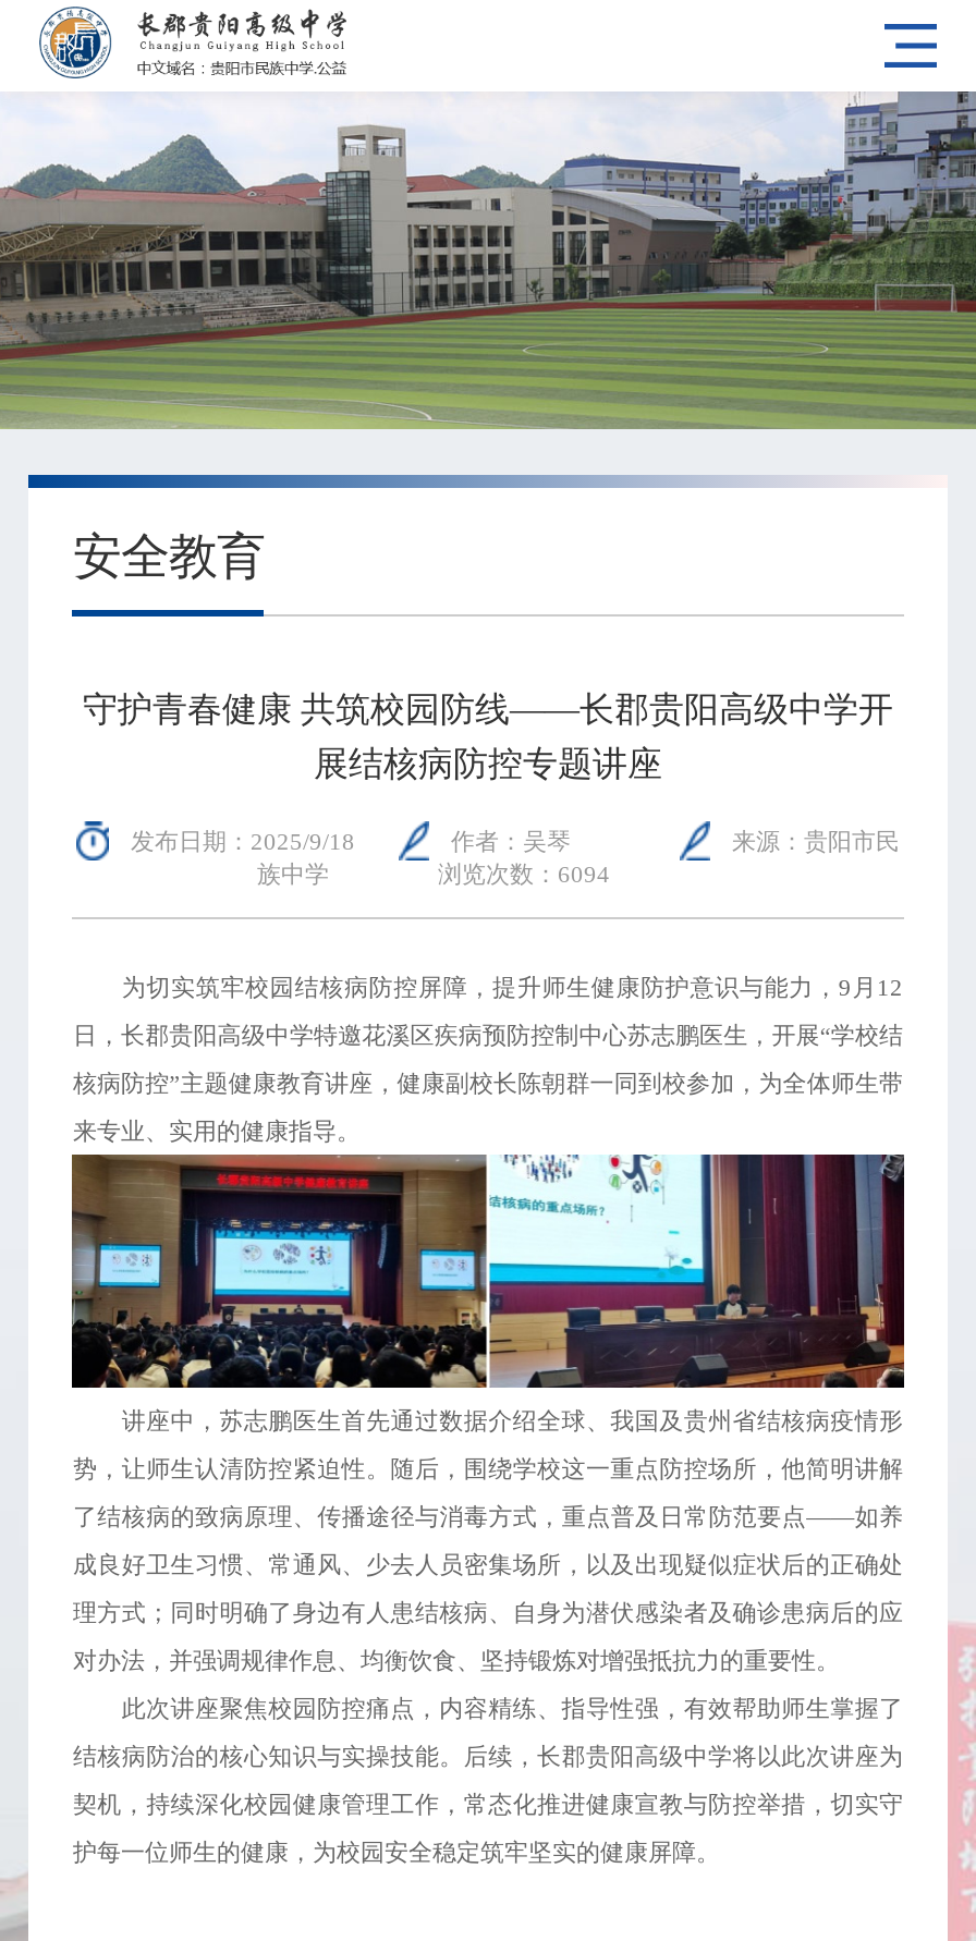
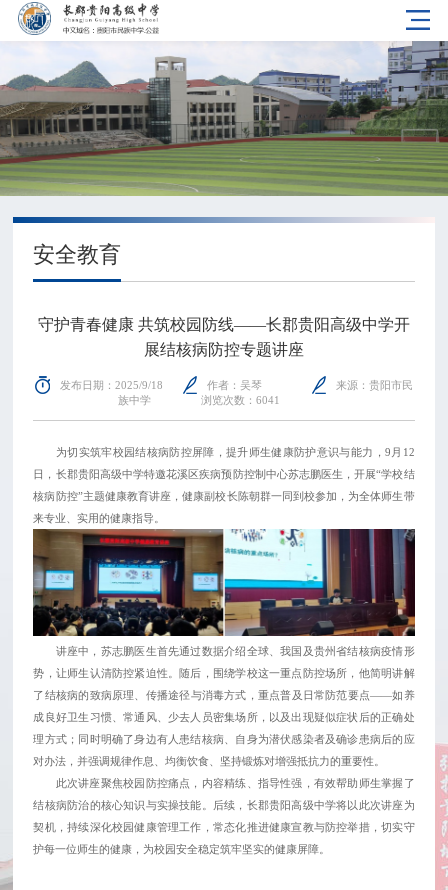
- 浏览次数：6094
+ 浏览次数：6041
